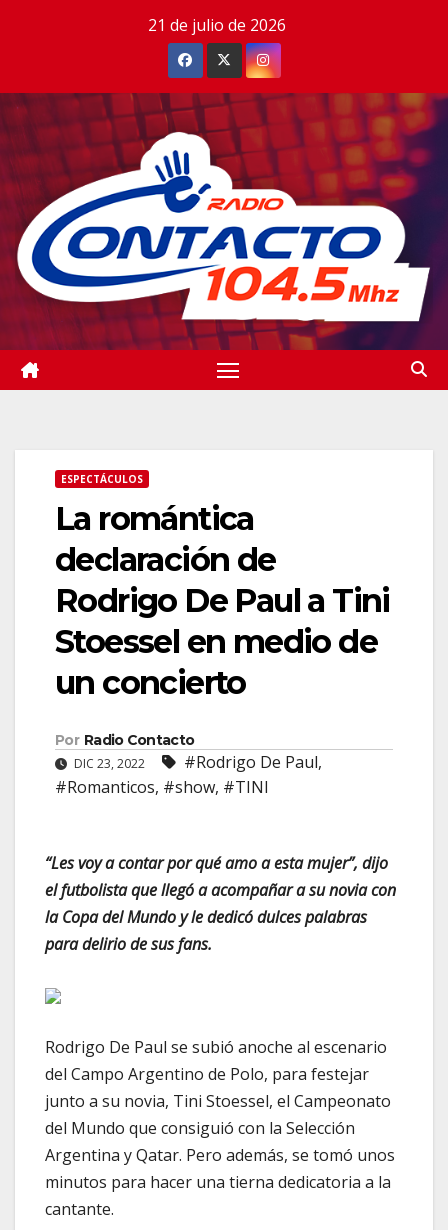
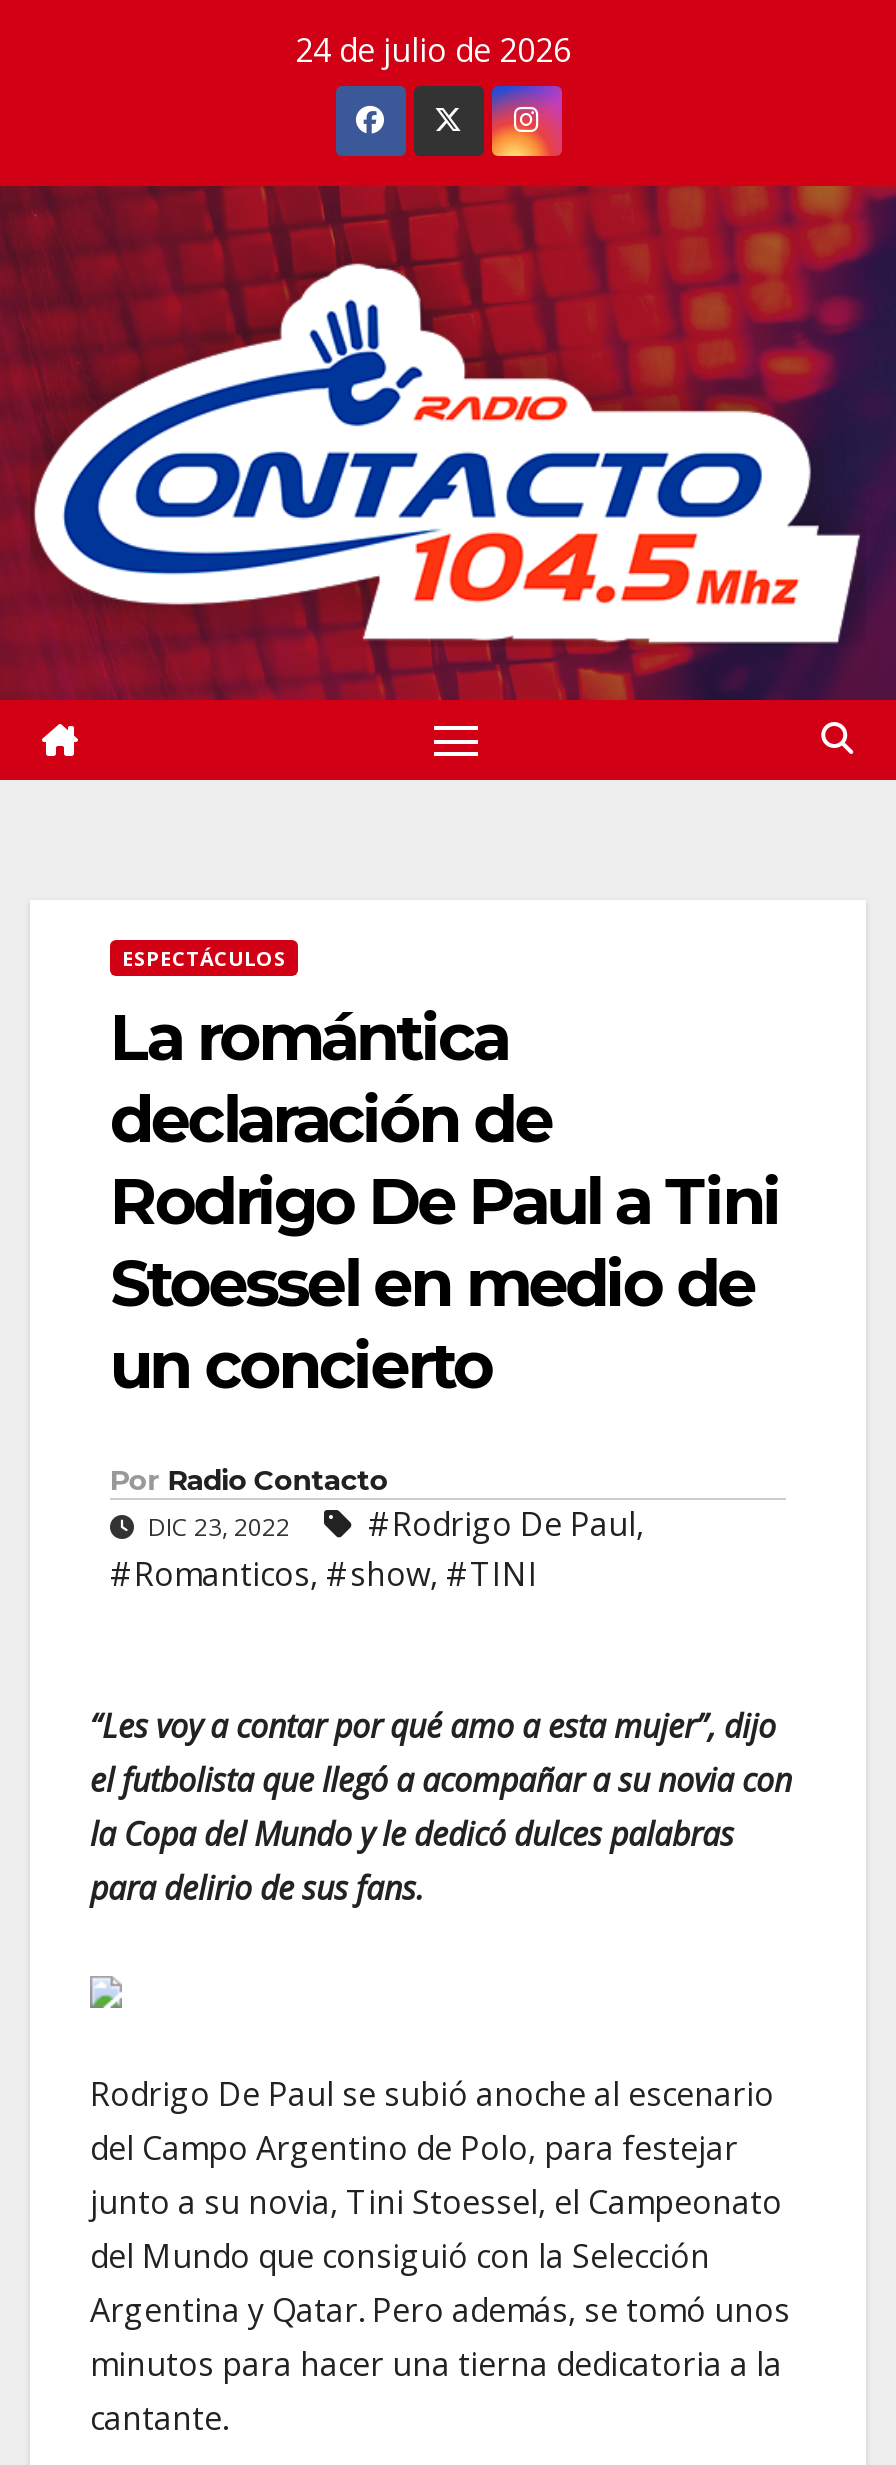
- 21 de julio de 2026
+ 24 de julio de 2026
